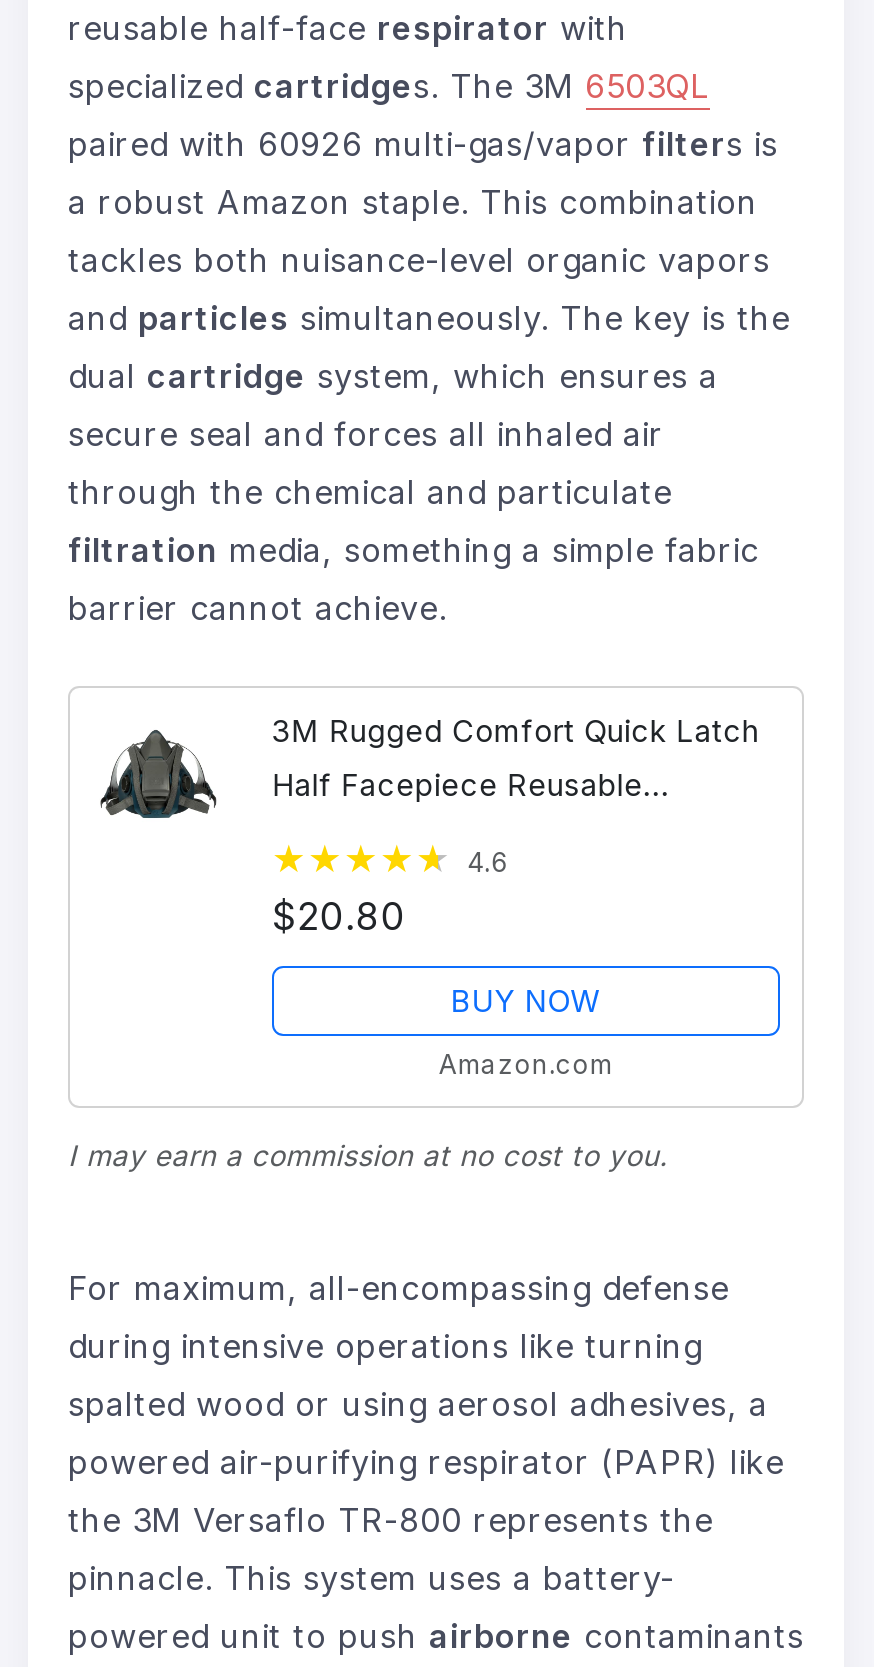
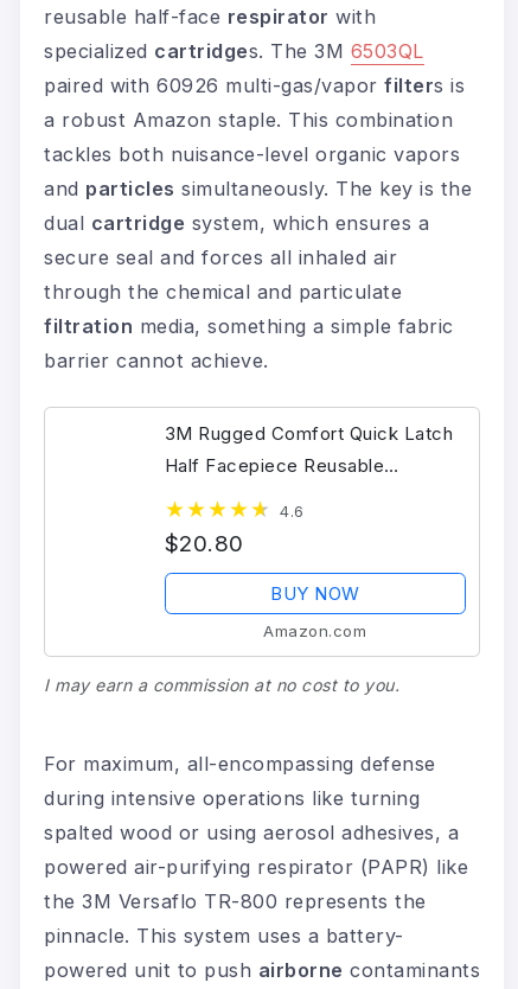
- [image]
